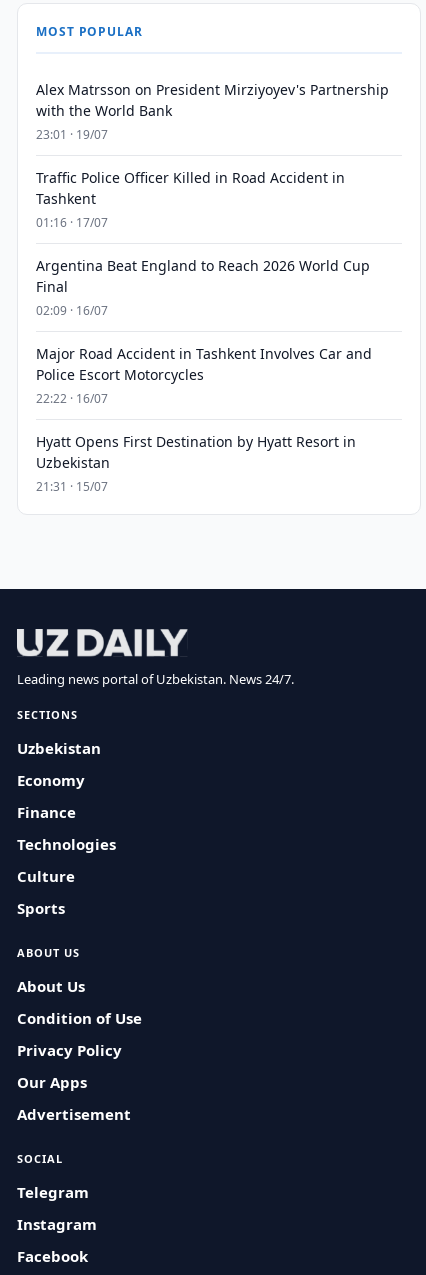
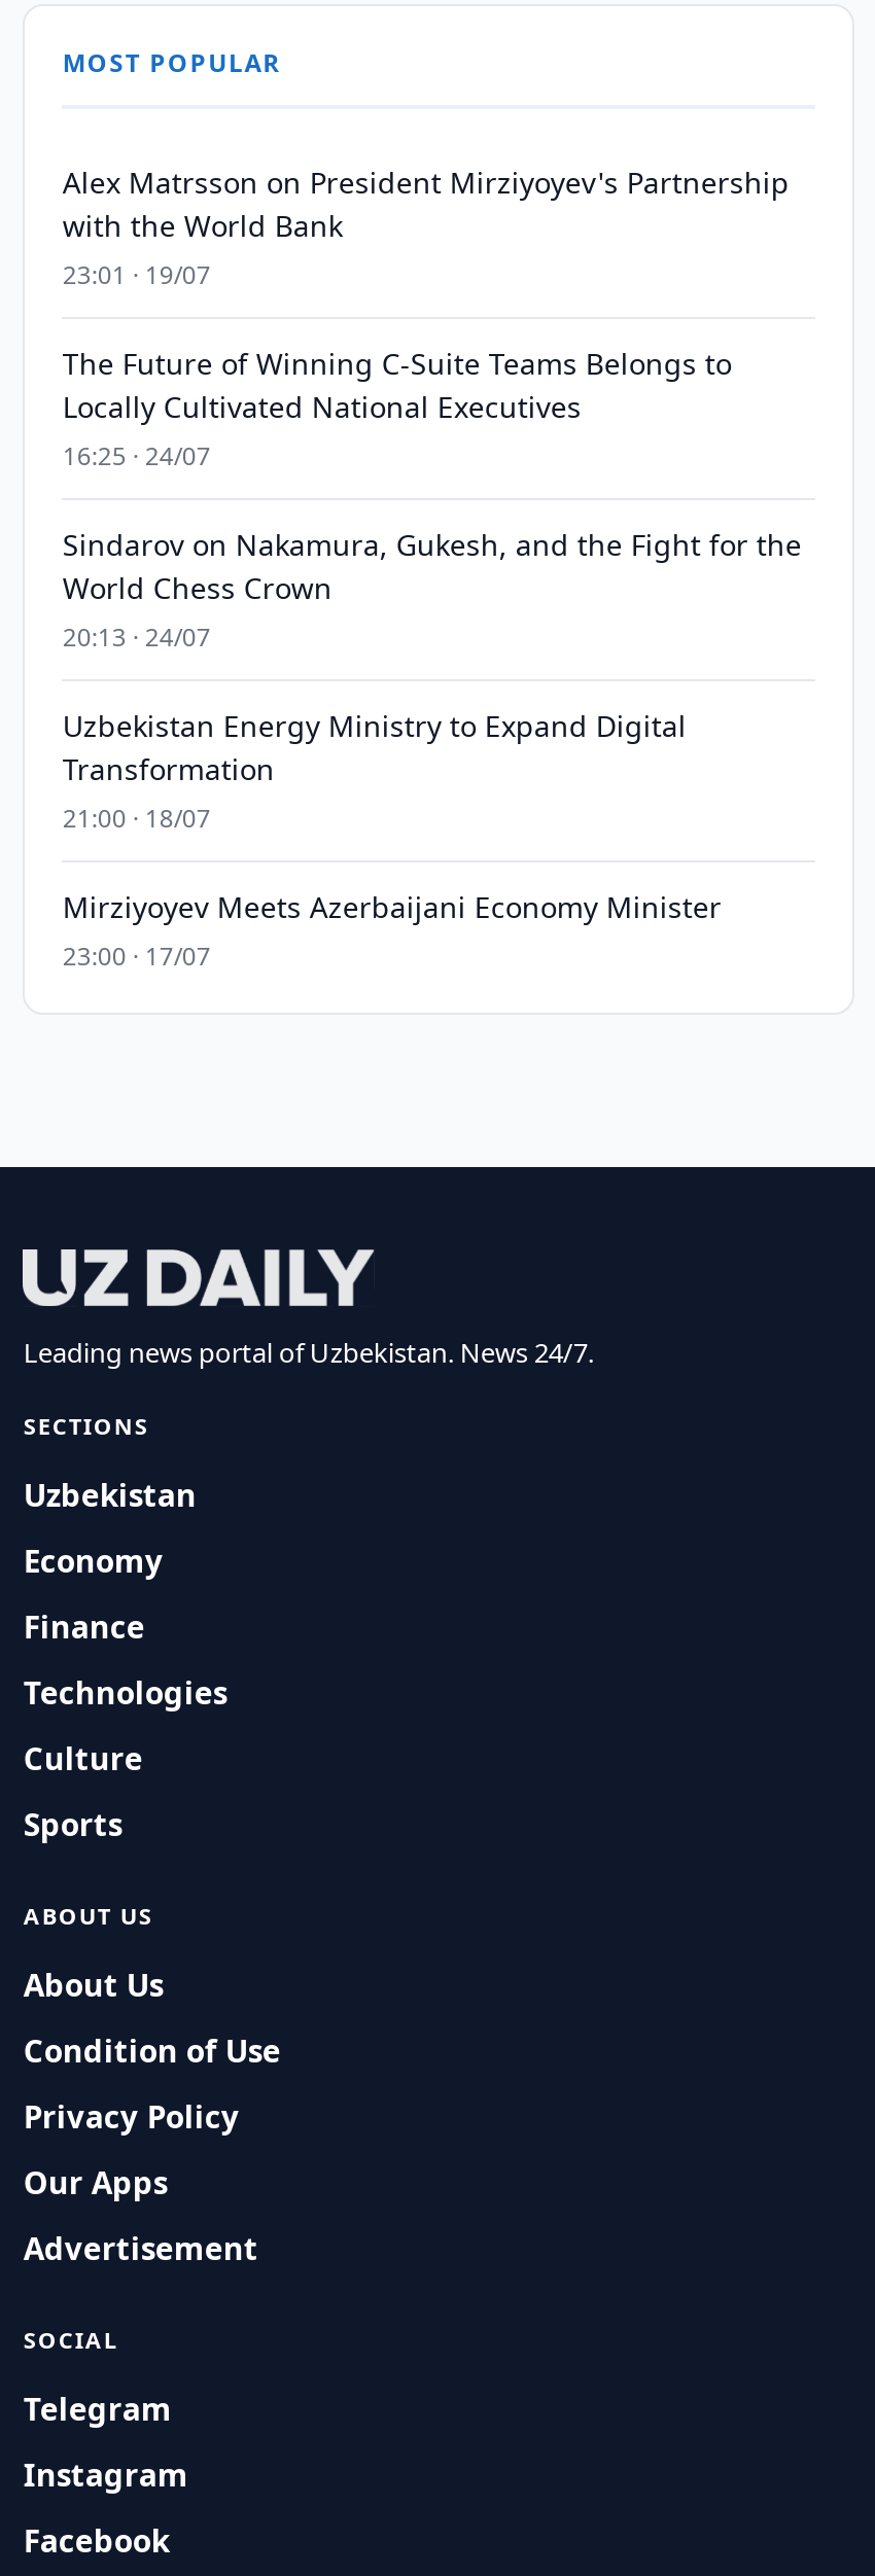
- Traffic Police Officer Killed in Road Accident in
- Tashkent
- 01:16 · 17/07
+ The Future of Winning C-Suite Teams Belongs to
+ Locally Cultivated National Executives
+ 16:25 · 24/07

- Argentina Beat England to Reach 2026 World Cup
- Final
- 02:09 · 16/07
+ Sindarov on Nakamura, Gukesh, and the Fight for the
+ World Chess Crown
+ 20:13 · 24/07

- Major Road Accident in Tashkent Involves Car and
- Police Escort Motorcycles
- 22:22 · 16/07
+ Uzbekistan Energy Ministry to Expand Digital
+ Transformation
+ 21:00 · 18/07

- Hyatt Opens First Destination by Hyatt Resort in
- Uzbekistan
- 21:31 · 15/07
+ Mirziyoyev Meets Azerbaijani Economy Minister
+ 23:00 · 17/07
